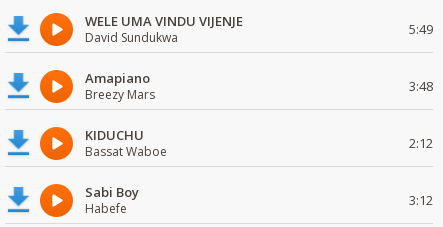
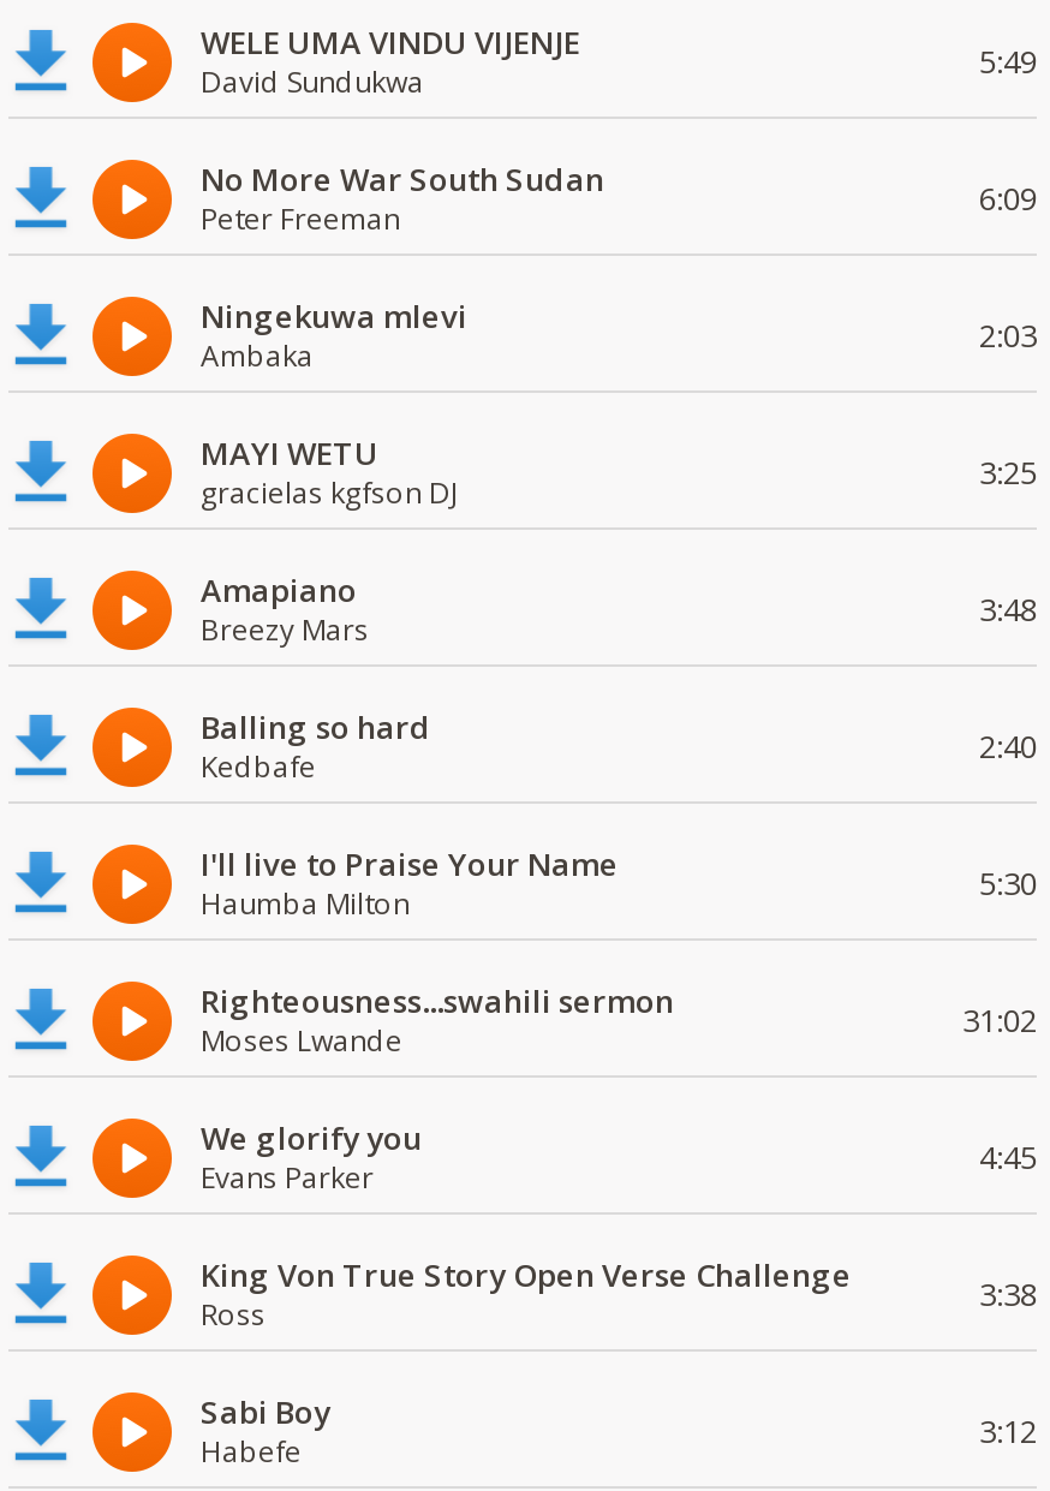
+ No More War South Sudan
+ Peter Freeman
+ 6:09
+ Ningekuwa mlevi
+ Ambaka
+ 2:03
+ MAYI WETU
+ gracielas kgfson DJ
+ 3:25

- KIDUCHU
- Bassat Waboe
- 2:12
+ Balling so hard
+ Kedbafe
+ 2:40
+ I'll live to Praise Your Name
+ Haumba Milton
+ 5:30
+ Righteousness...swahili sermon
+ Moses Lwande
+ 31:02
+ We glorify you
+ Evans Parker
+ 4:45
+ King Von True Story Open Verse Challenge
+ Ross
+ 3:38
